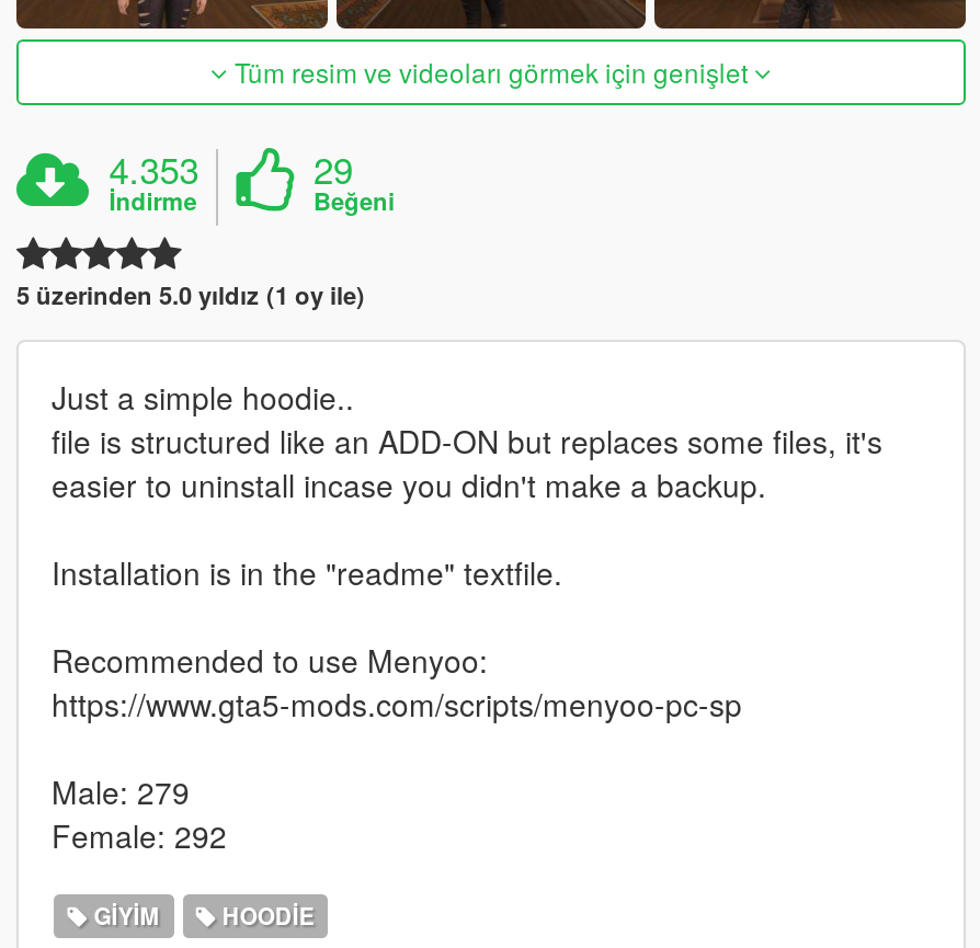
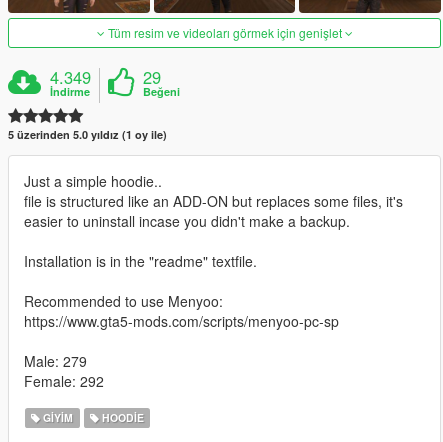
- 4.353
+ 4.349
